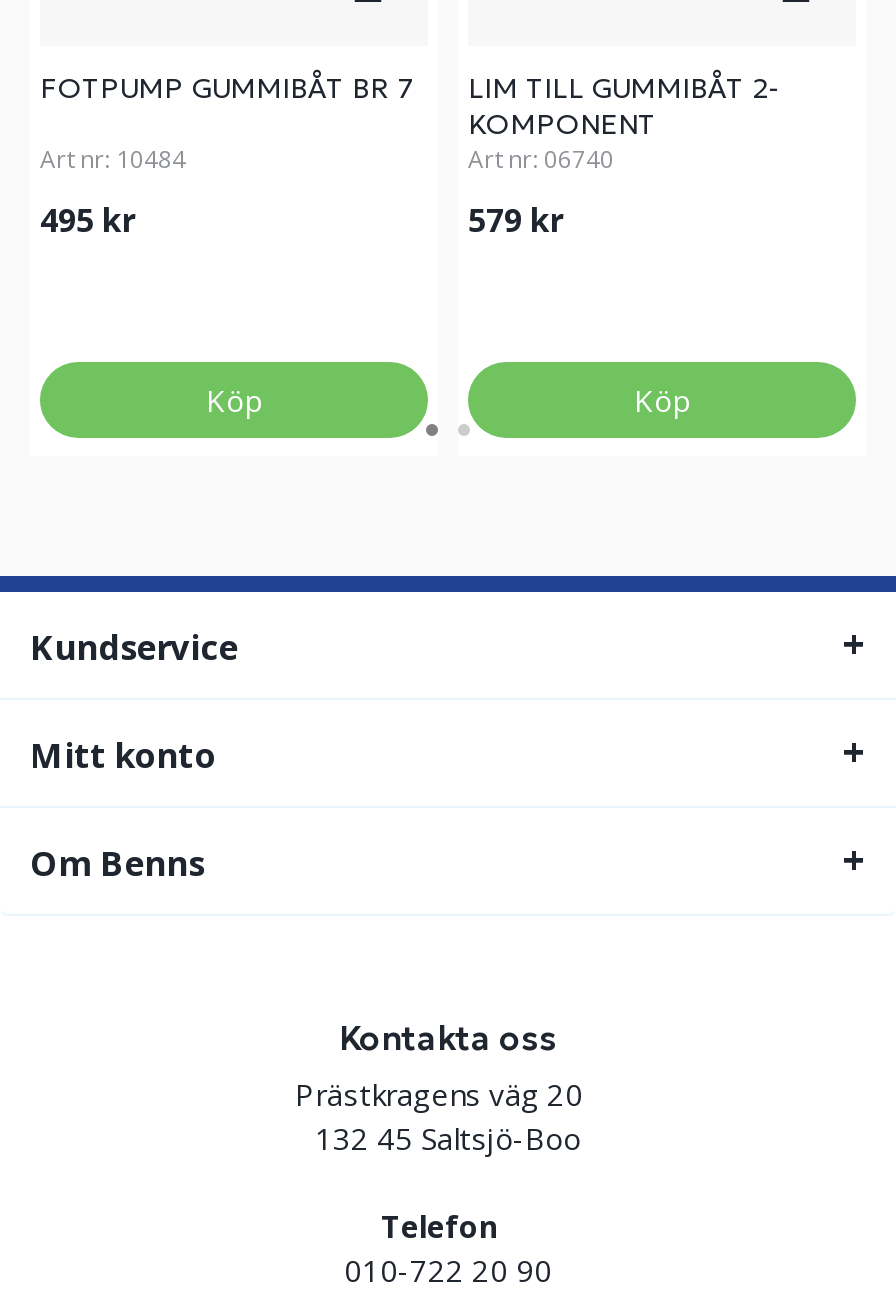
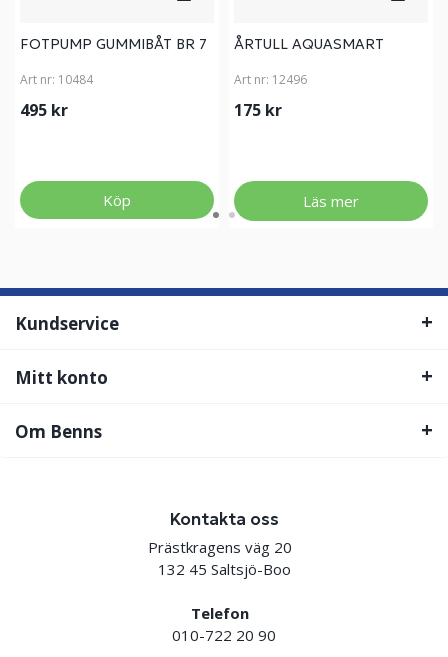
- LIM TILL GUMMIBÅT 2-
- KOMPONENT
- Art nr: 06740
- 579 kr
+ ÅRTULL AQUASMART
+ Art nr: 12496
+ 175 kr

- Köp
+ Läs mer
